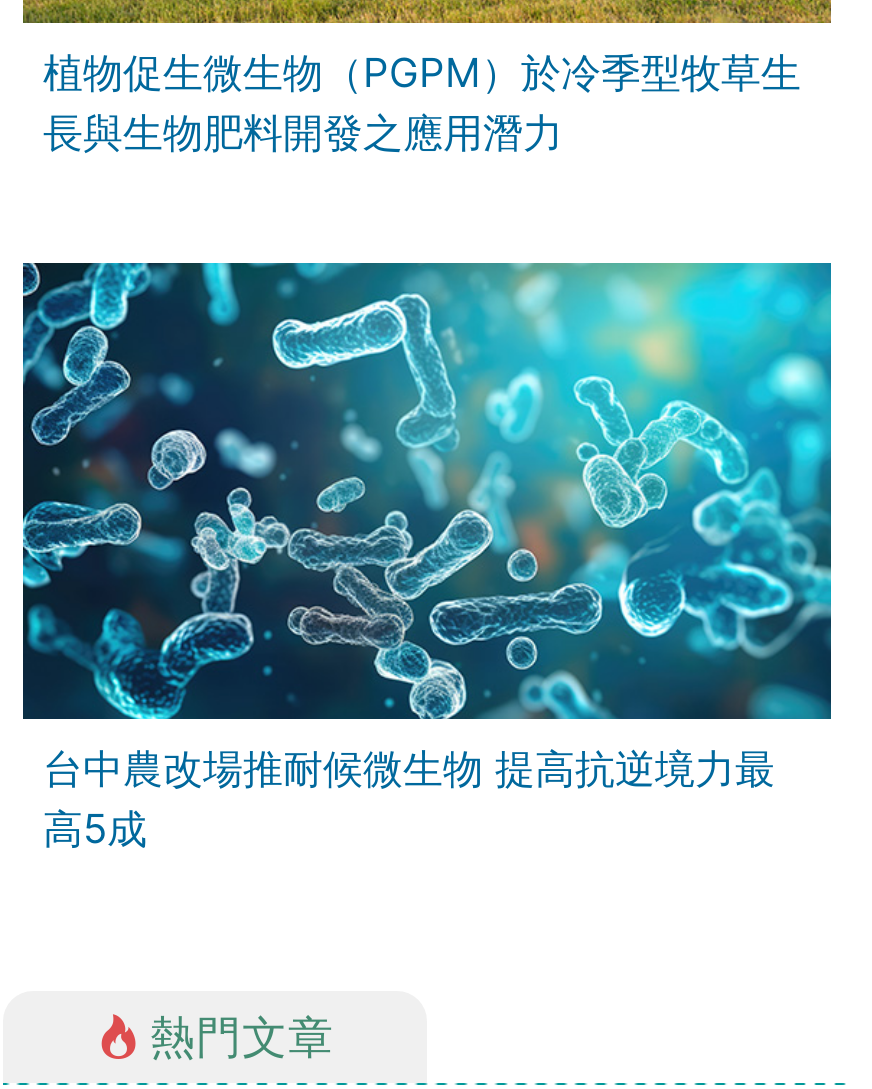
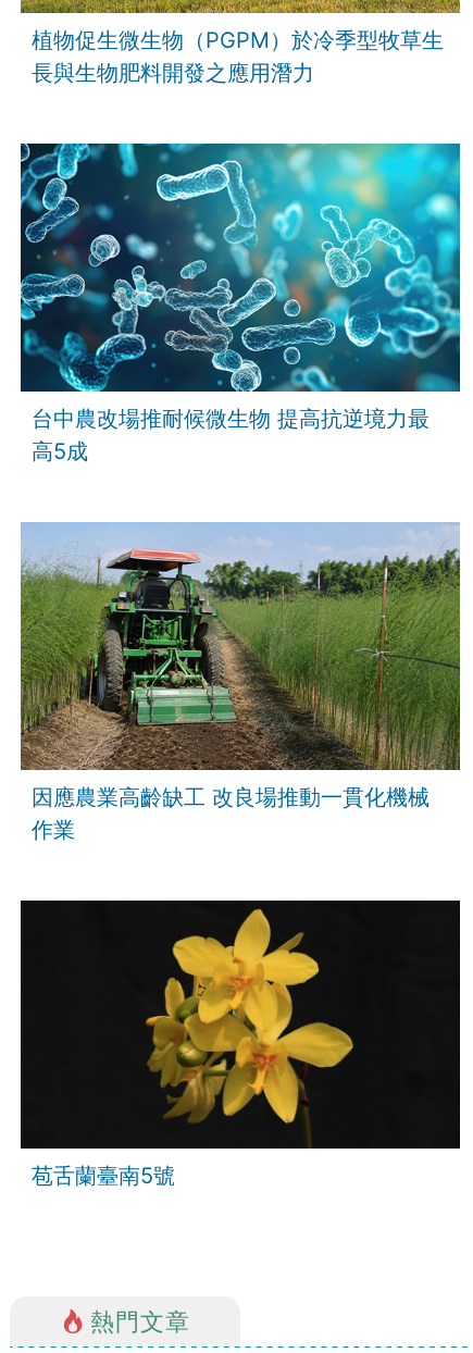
+ [image]
+ 苞舌蘭臺南5號

+ [image]
+ 因應農業高齡缺工 改良場推動一貫化機械
+ 作業
